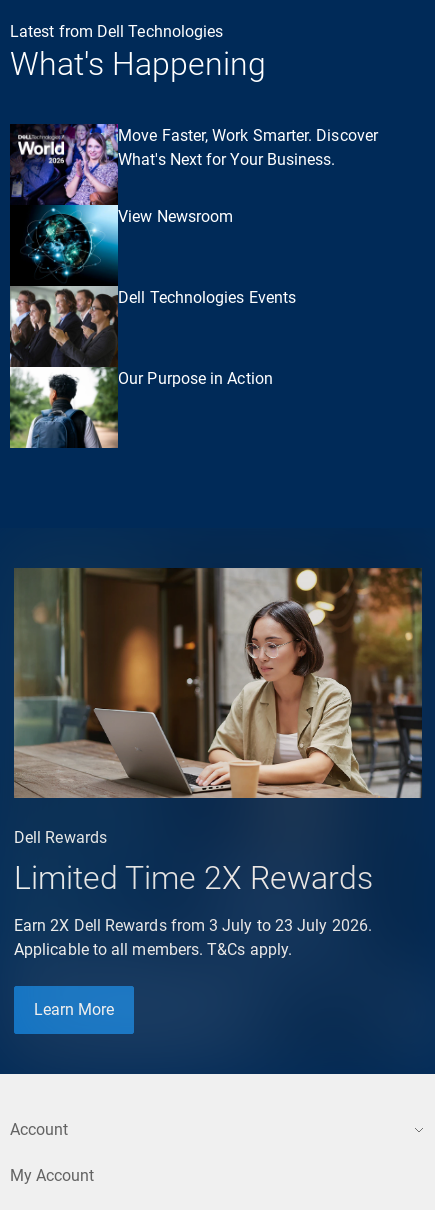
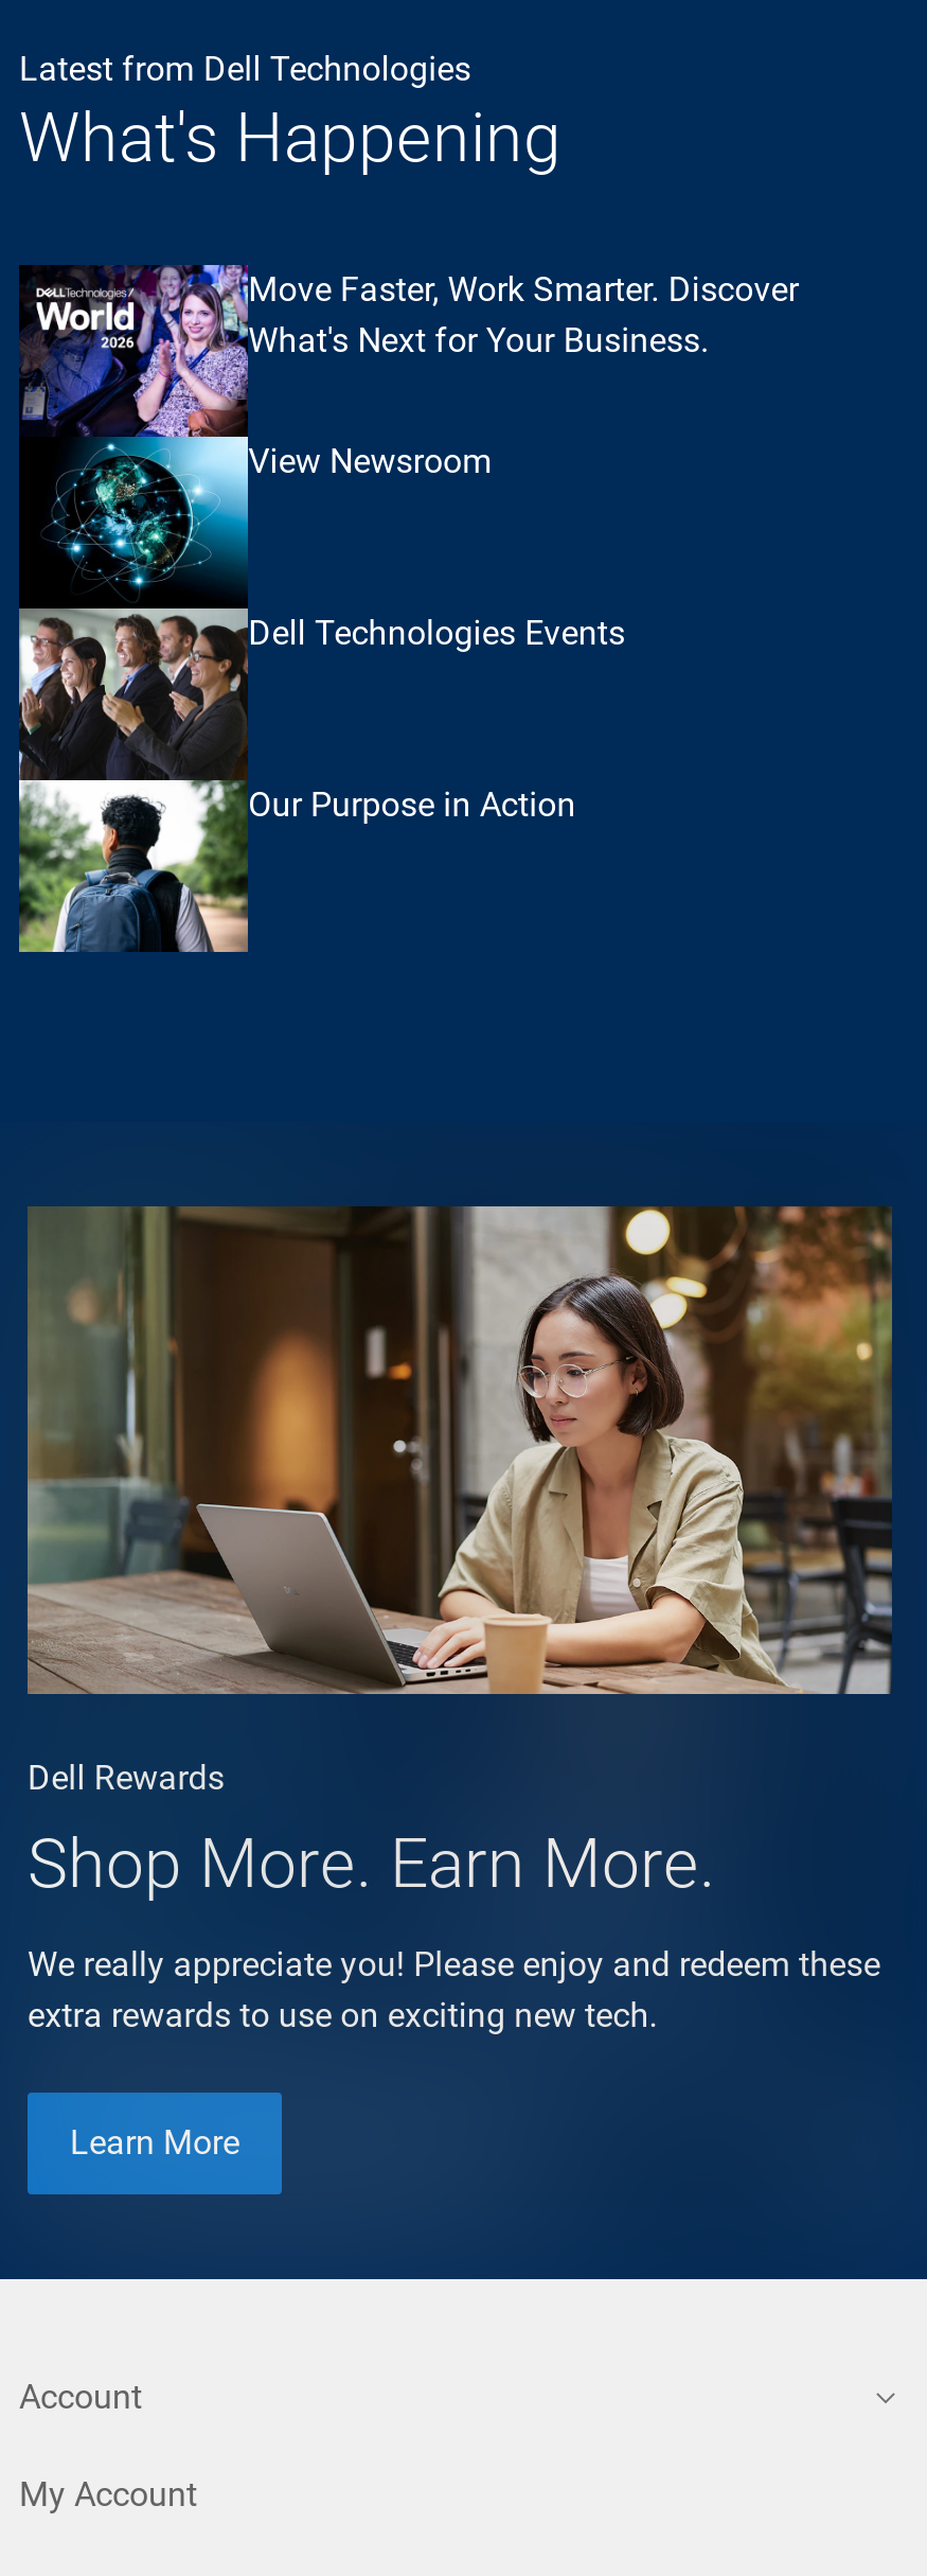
- Limited Time 2X Rewards
+ Shop More. Earn More.

- Earn 2X Dell Rewards from 3 July to 23 July 2026.
- Applicable to all members. T&Cs apply.
+ We really appreciate you! Please enjoy and redeem these
+ extra rewards to use on exciting new tech.
